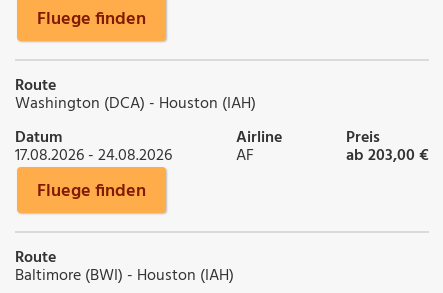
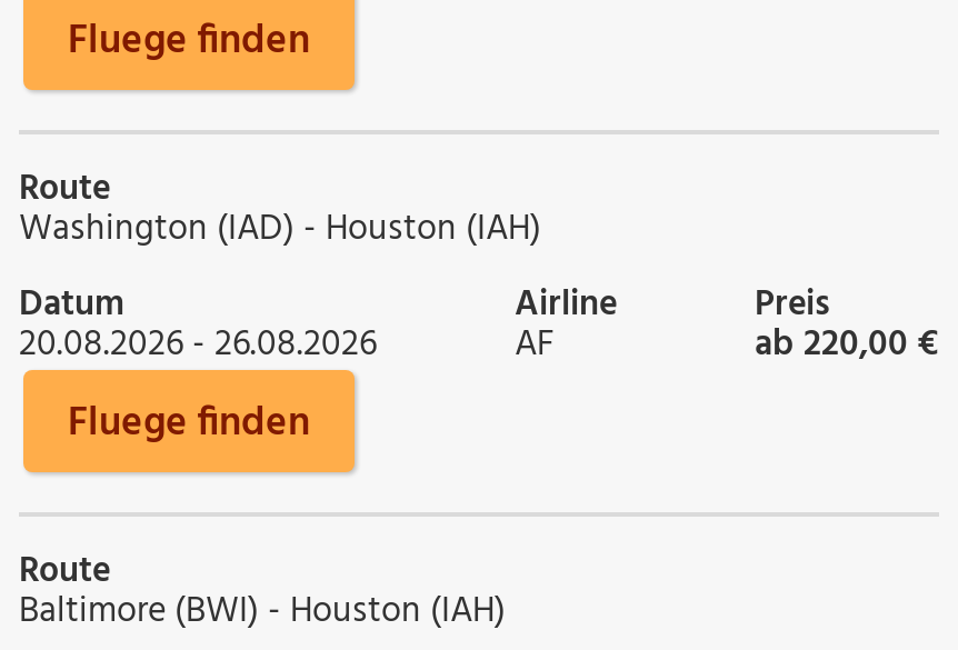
- Washington (DCA) - Houston (IAH)
+ Washington (IAD) - Houston (IAH)

- 17.08.2026 - 24.08.2026
+ 20.08.2026 - 26.08.2026

- ab 203,00 €
+ ab 220,00 €
